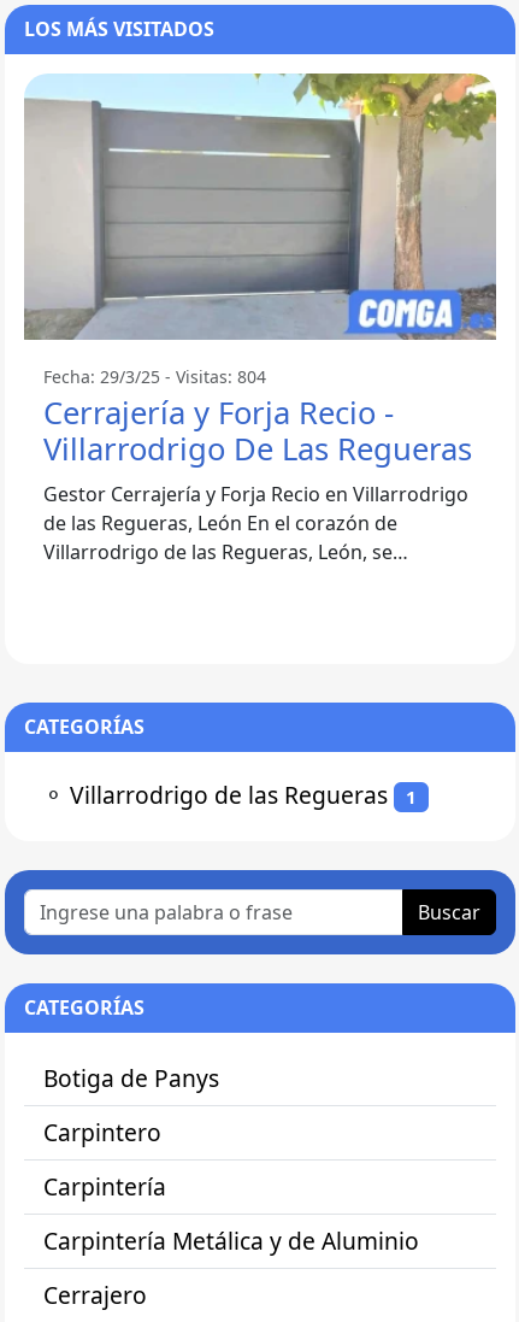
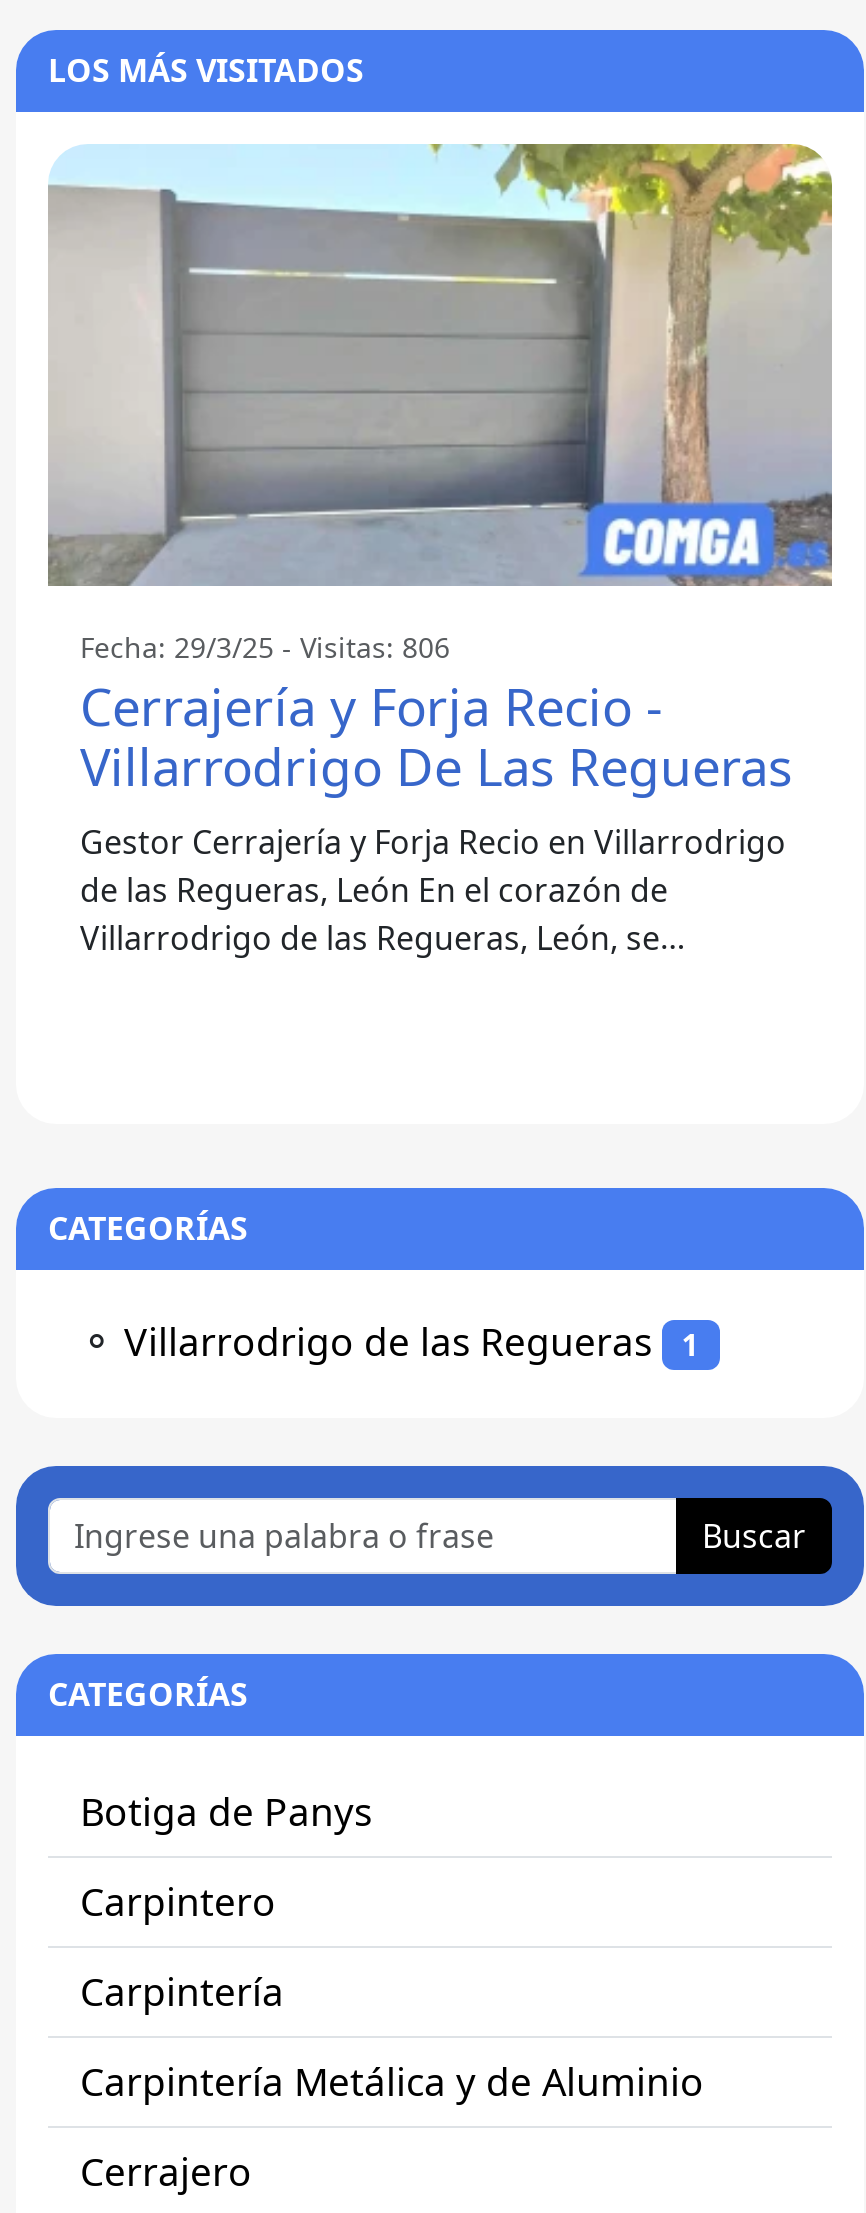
- Fecha: 29/3/25 - Visitas: 804
+ Fecha: 29/3/25 - Visitas: 806
